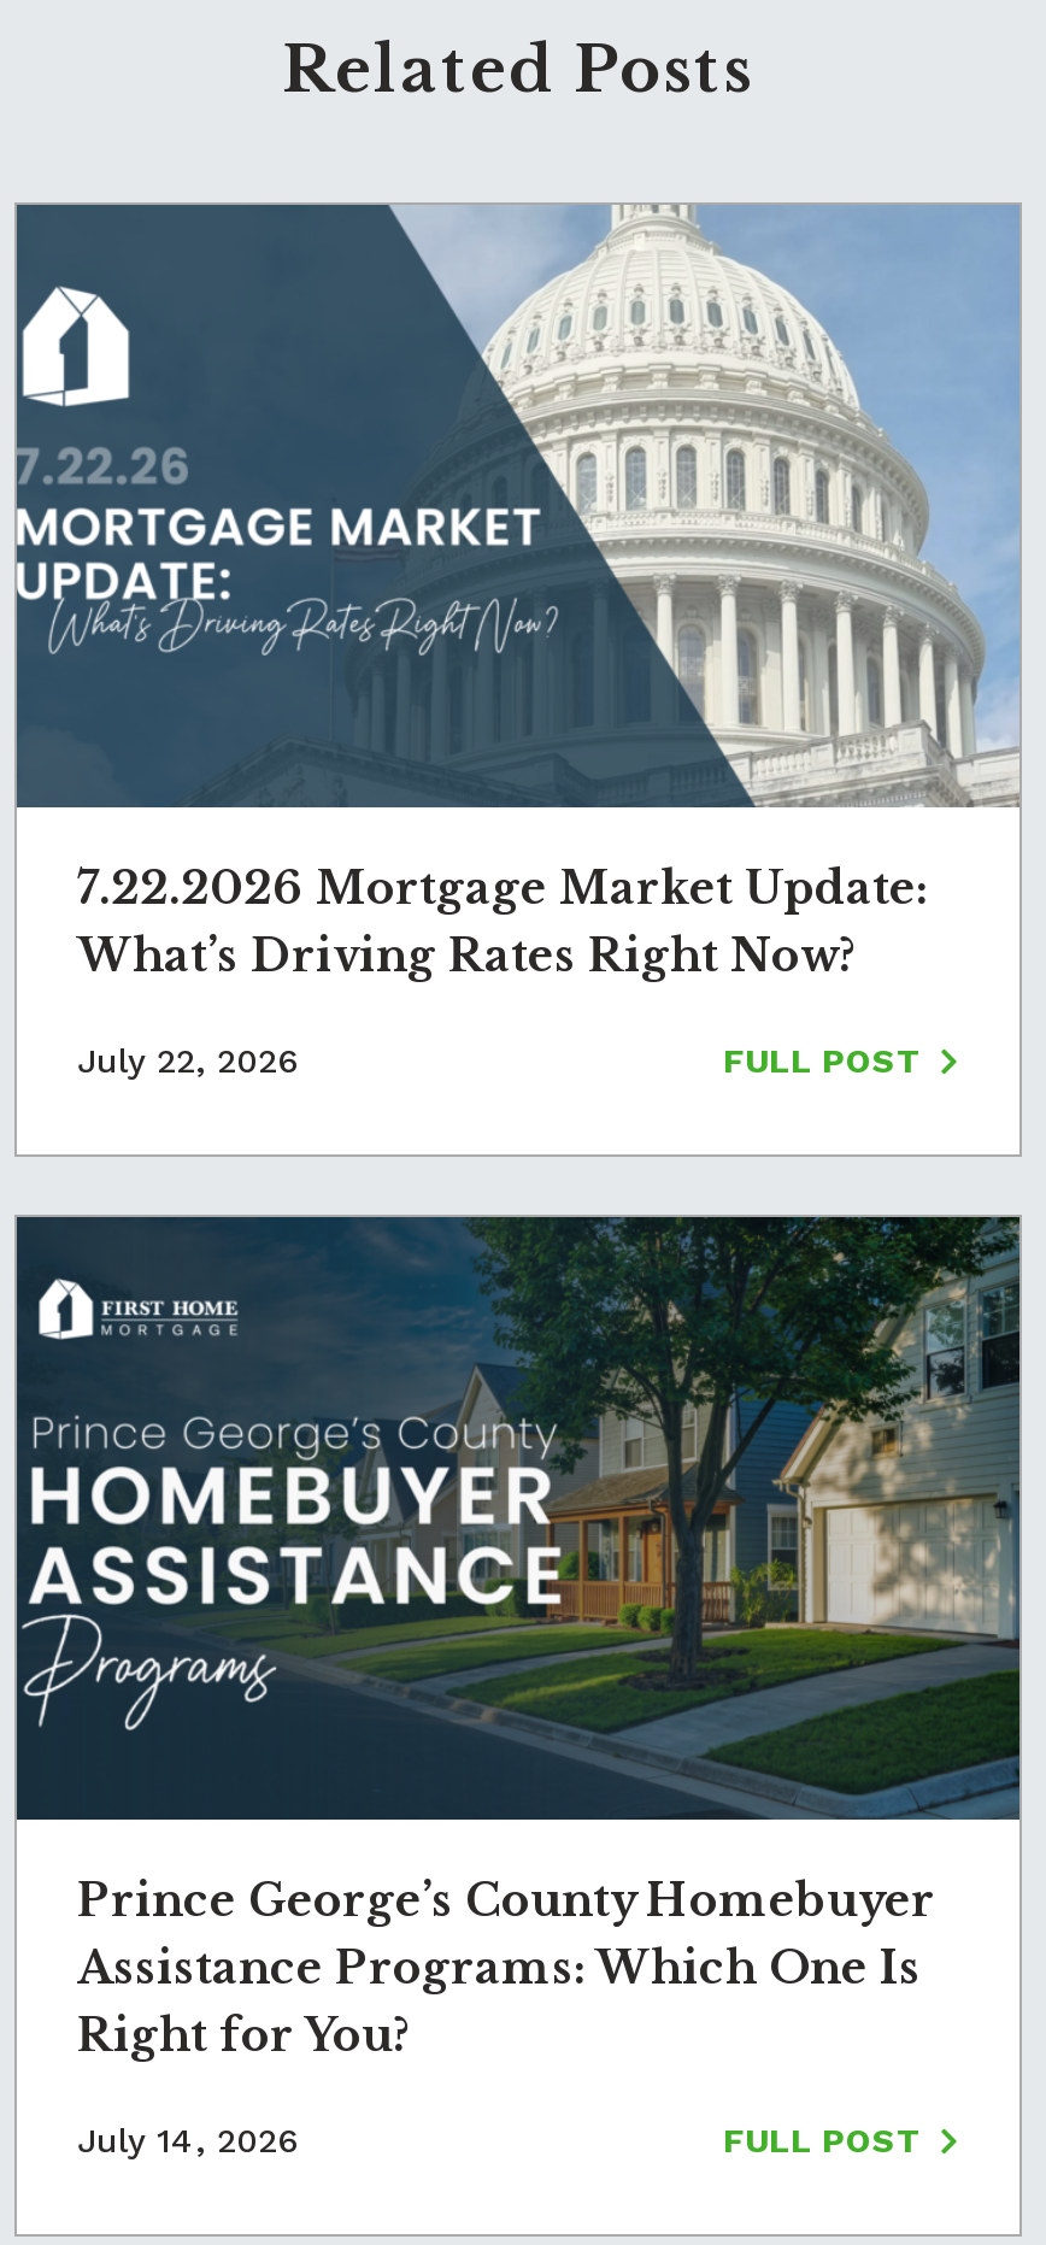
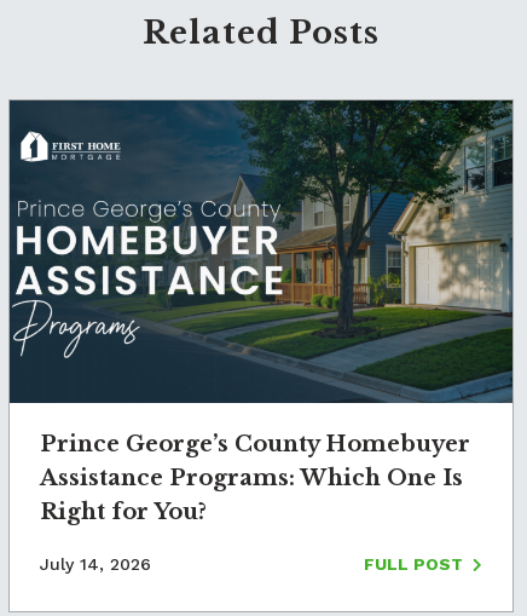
- [image]
- 7.22.2026 Mortgage Market Update:
- What’s Driving Rates Right Now?
- July 22, 2026
- FULL POST
